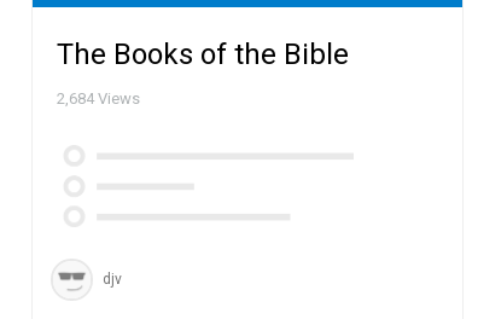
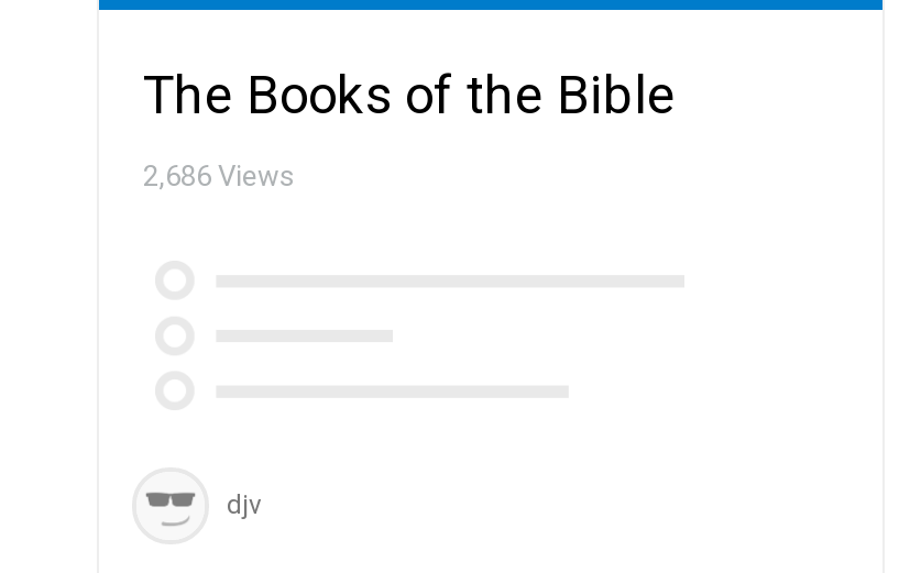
- 2,684 Views
+ 2,686 Views
